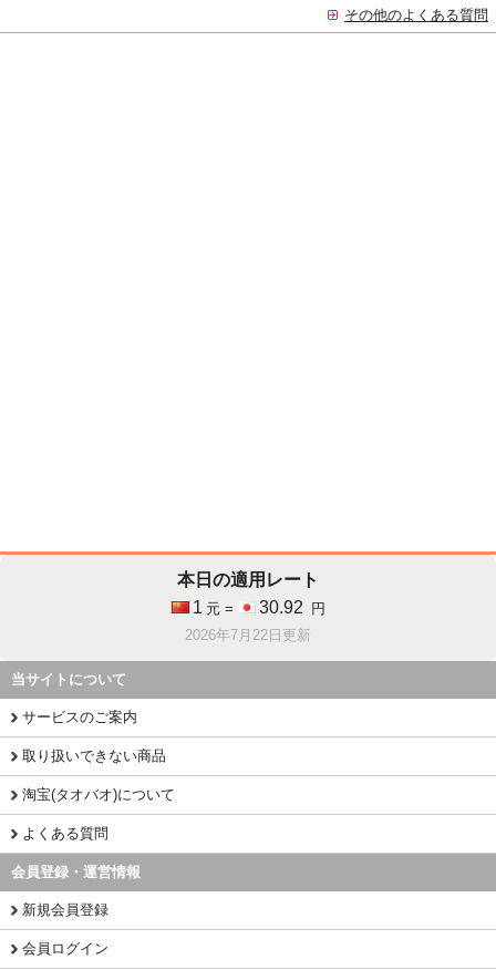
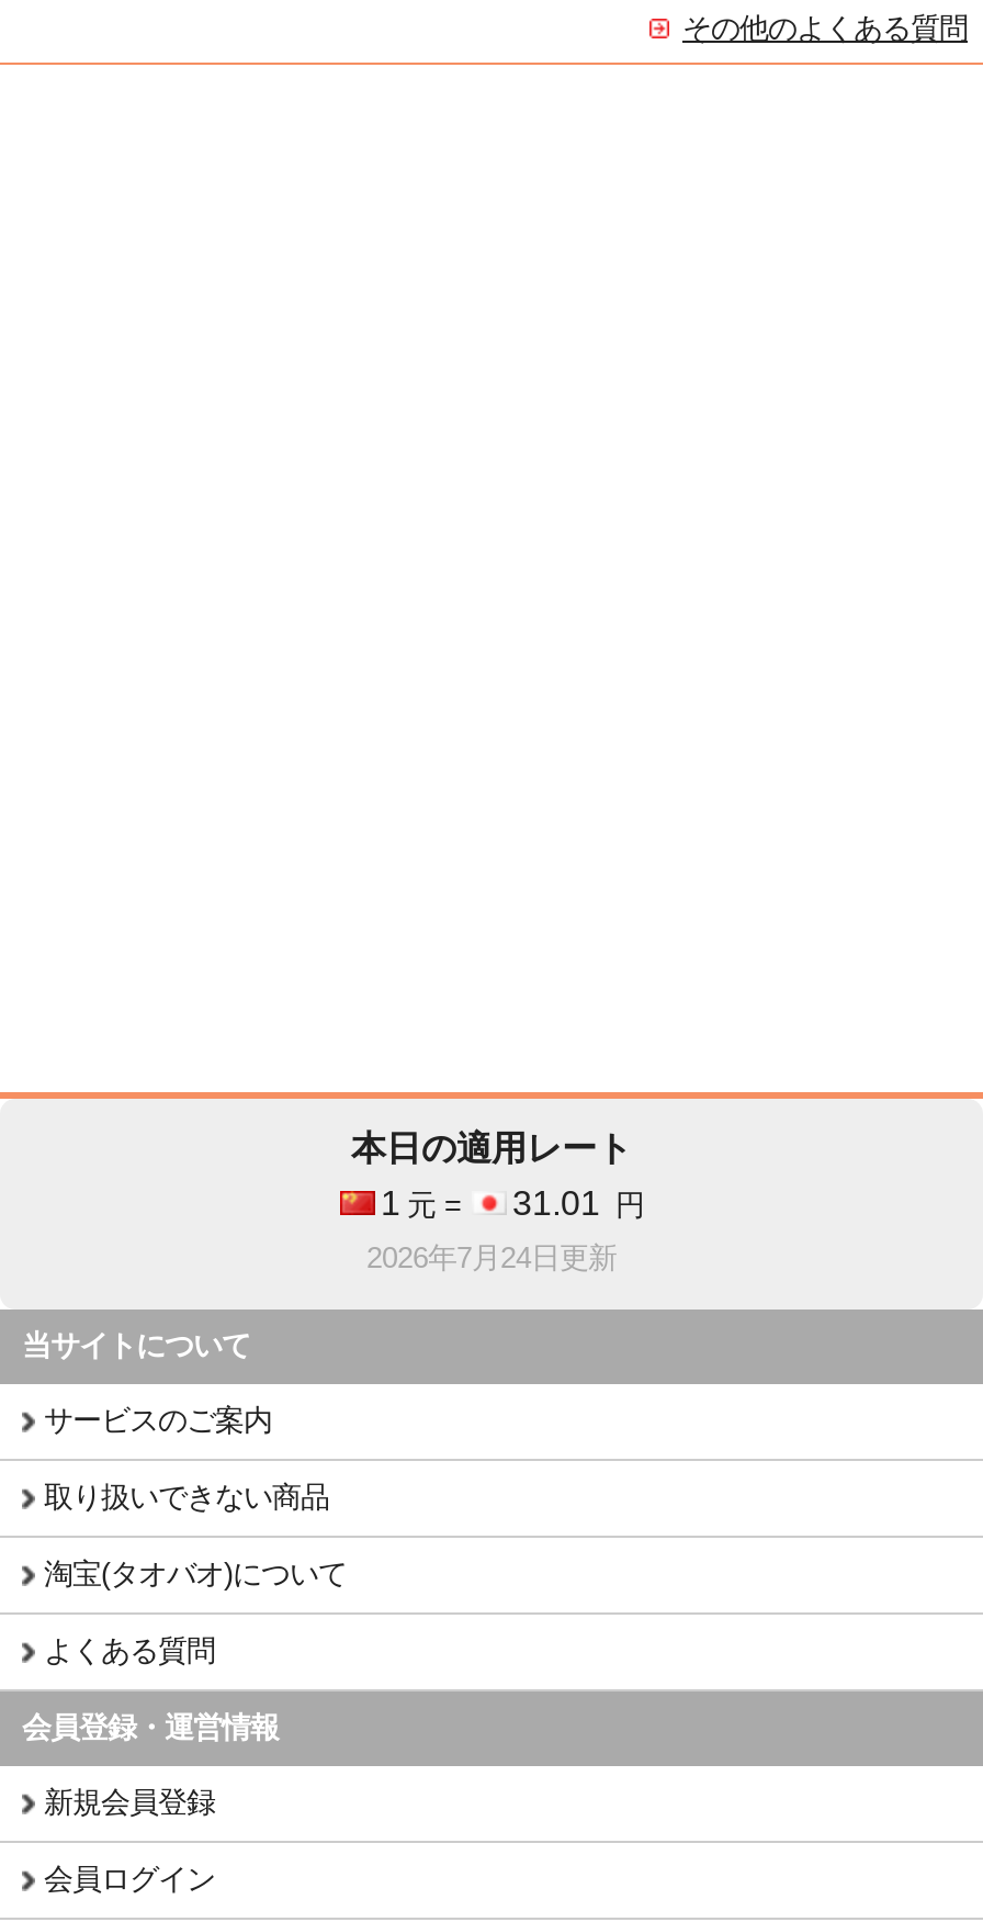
- 1 元 = 30.92 円
+ 1 元 = 31.01 円

- 2026年7月22日更新
+ 2026年7月24日更新
